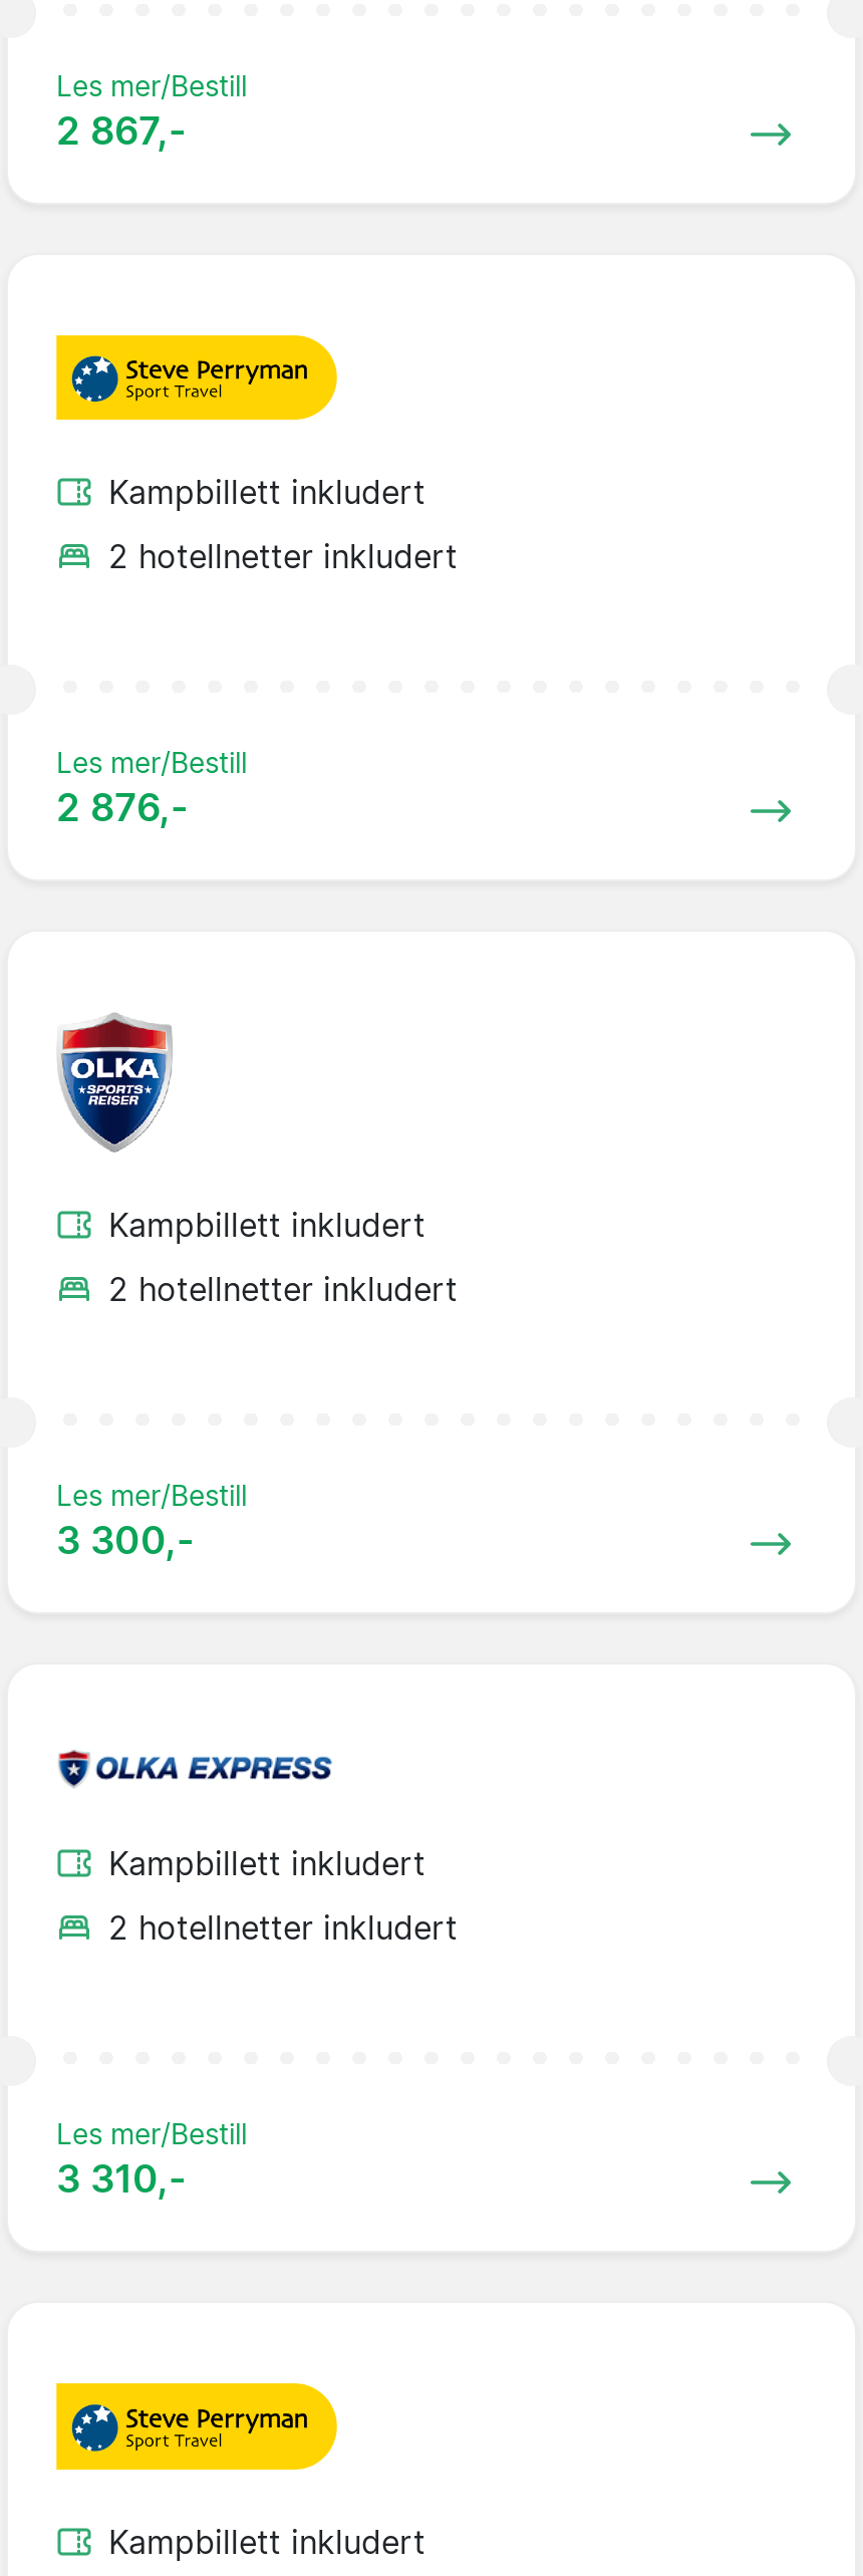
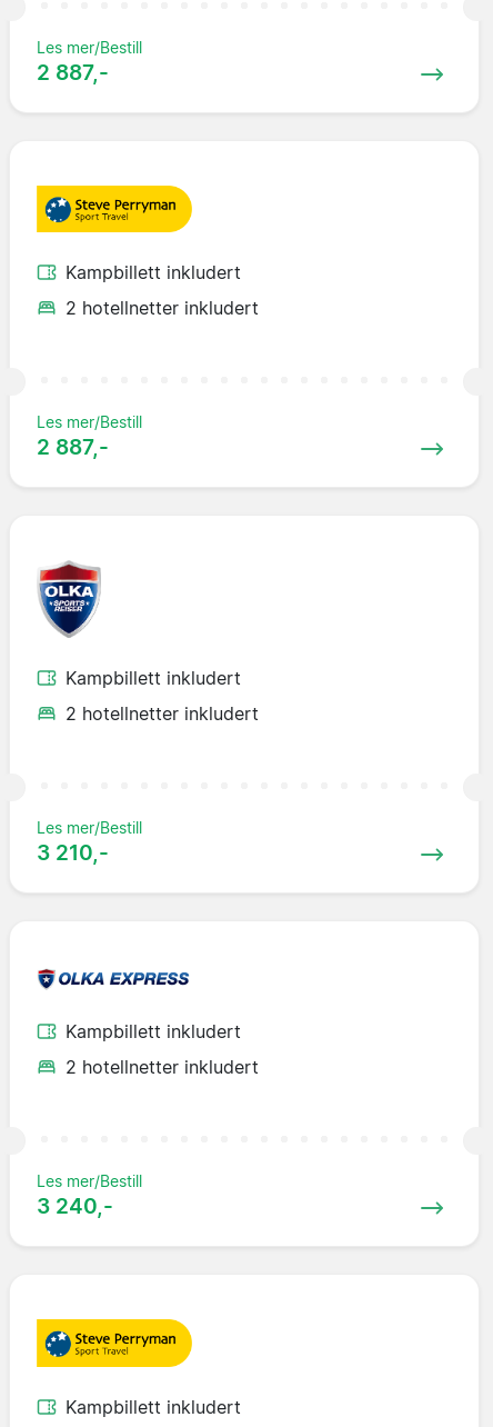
- 2 867,-
+ 2 887,-

- 2 876,-
+ 2 887,-

- 3 300,-
+ 3 210,-

- 3 310,-
+ 3 240,-
